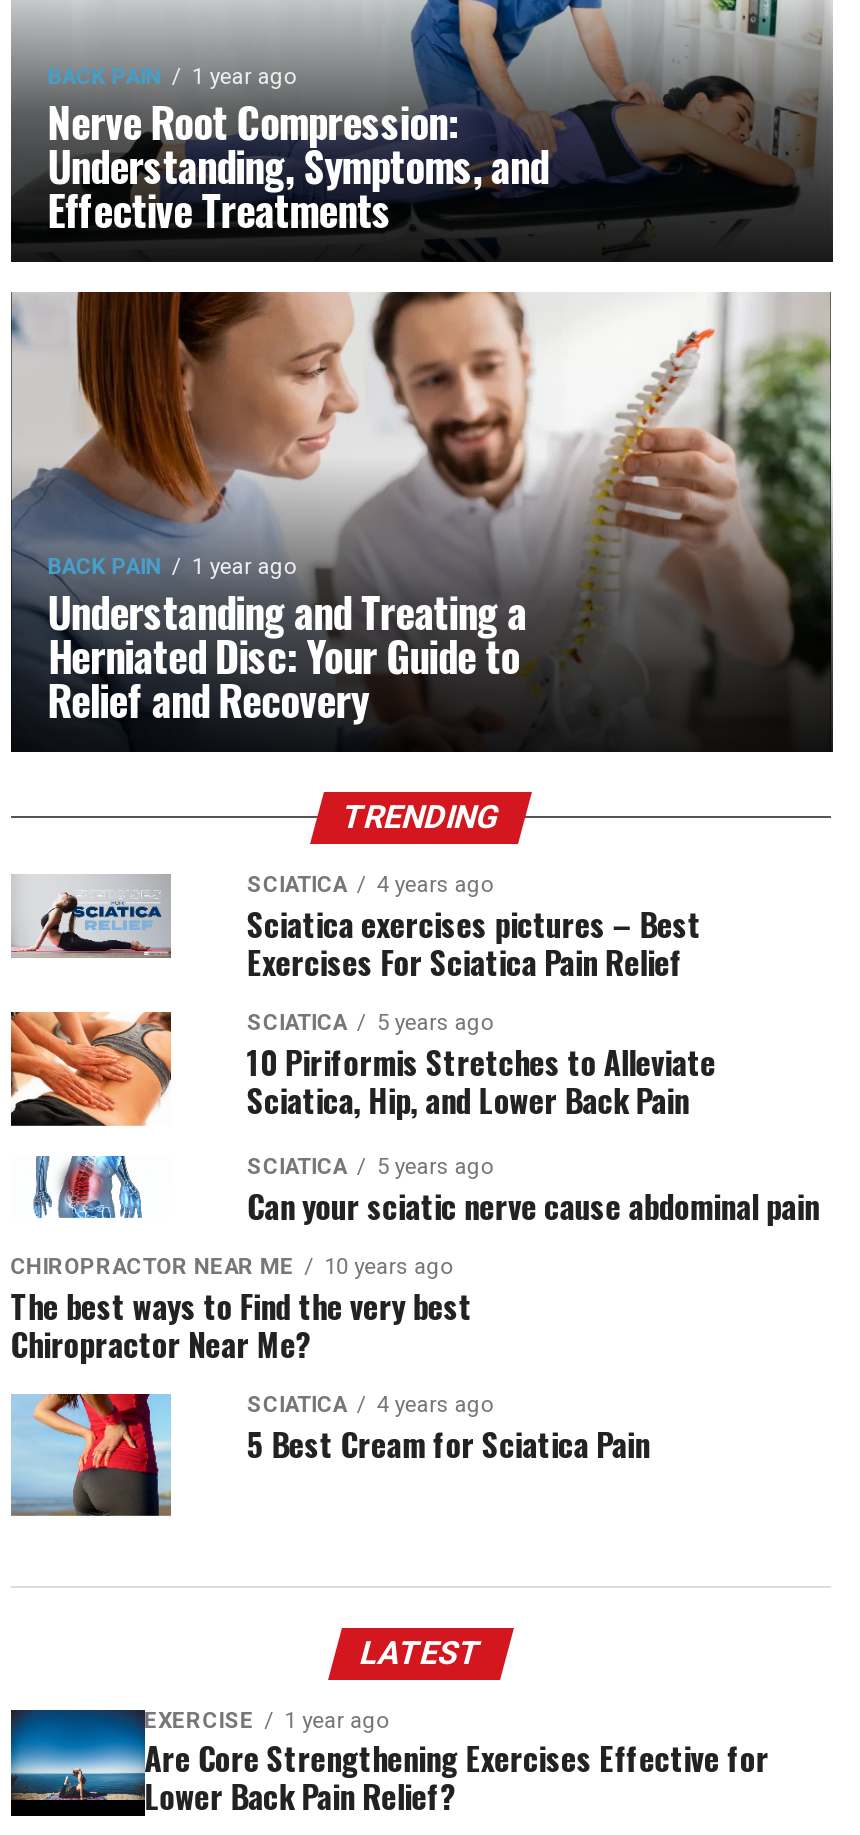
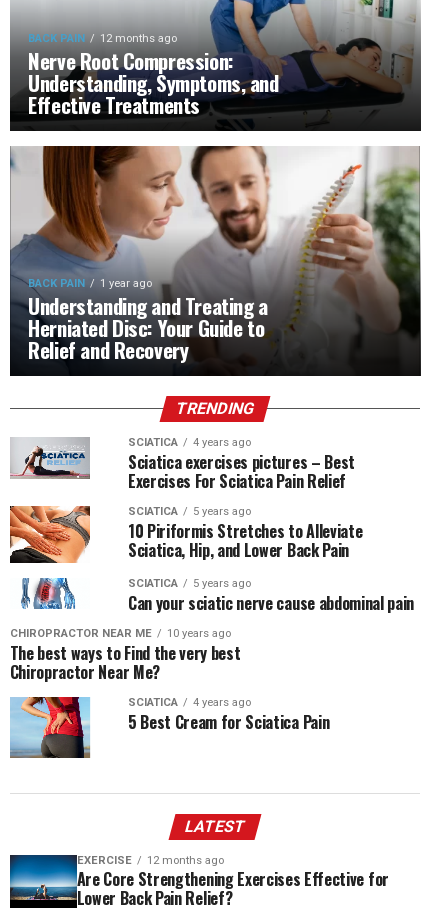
- 1 year ago
+ 12 months ago

- EXERCISE 1 year ago
+ EXERCISE 12 months ago
